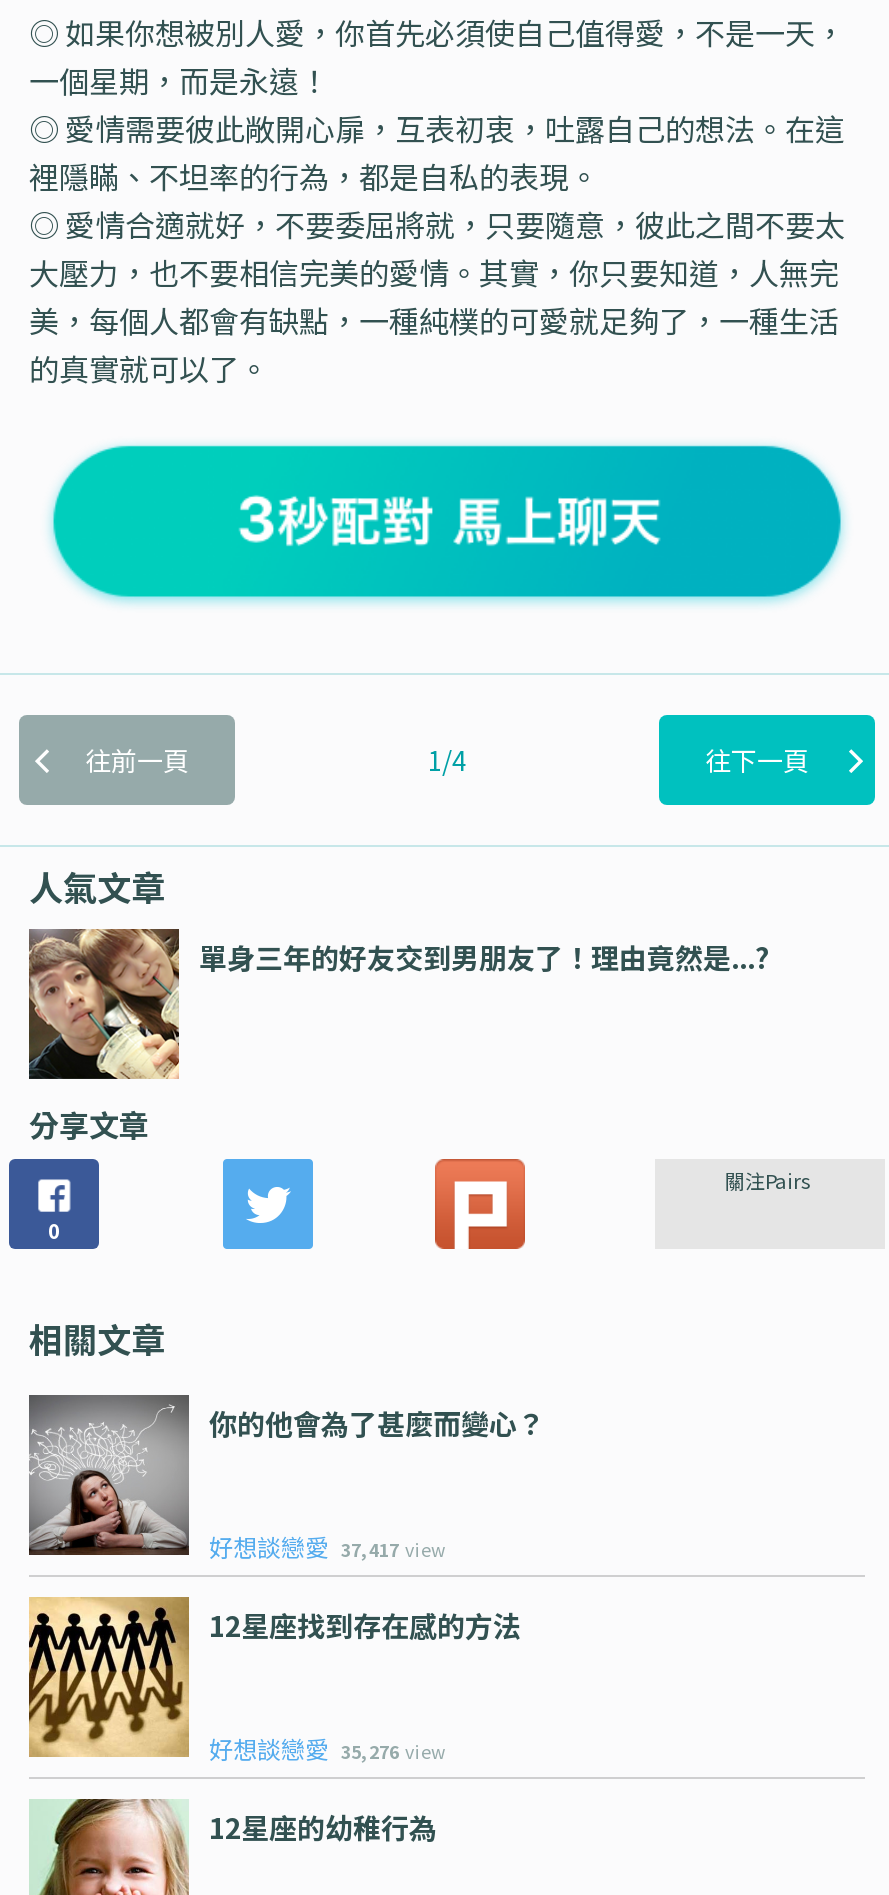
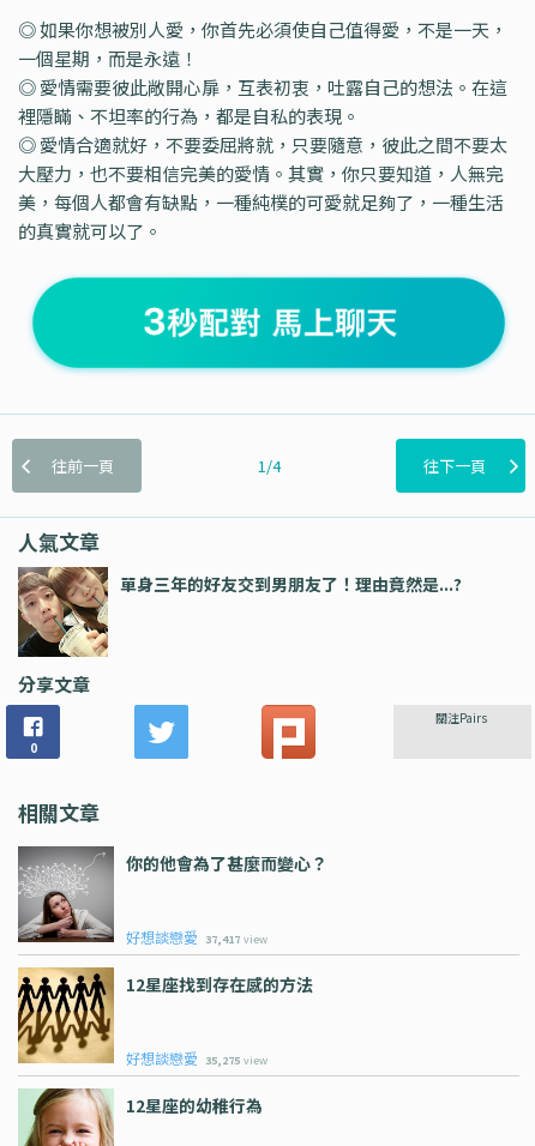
- 好想談戀愛 35,276 view
+ 好想談戀愛 35,275 view
